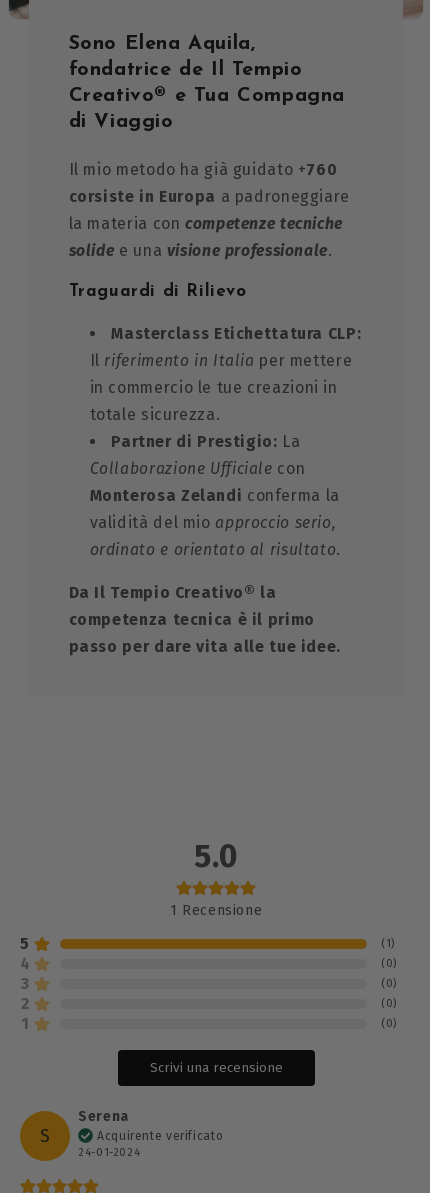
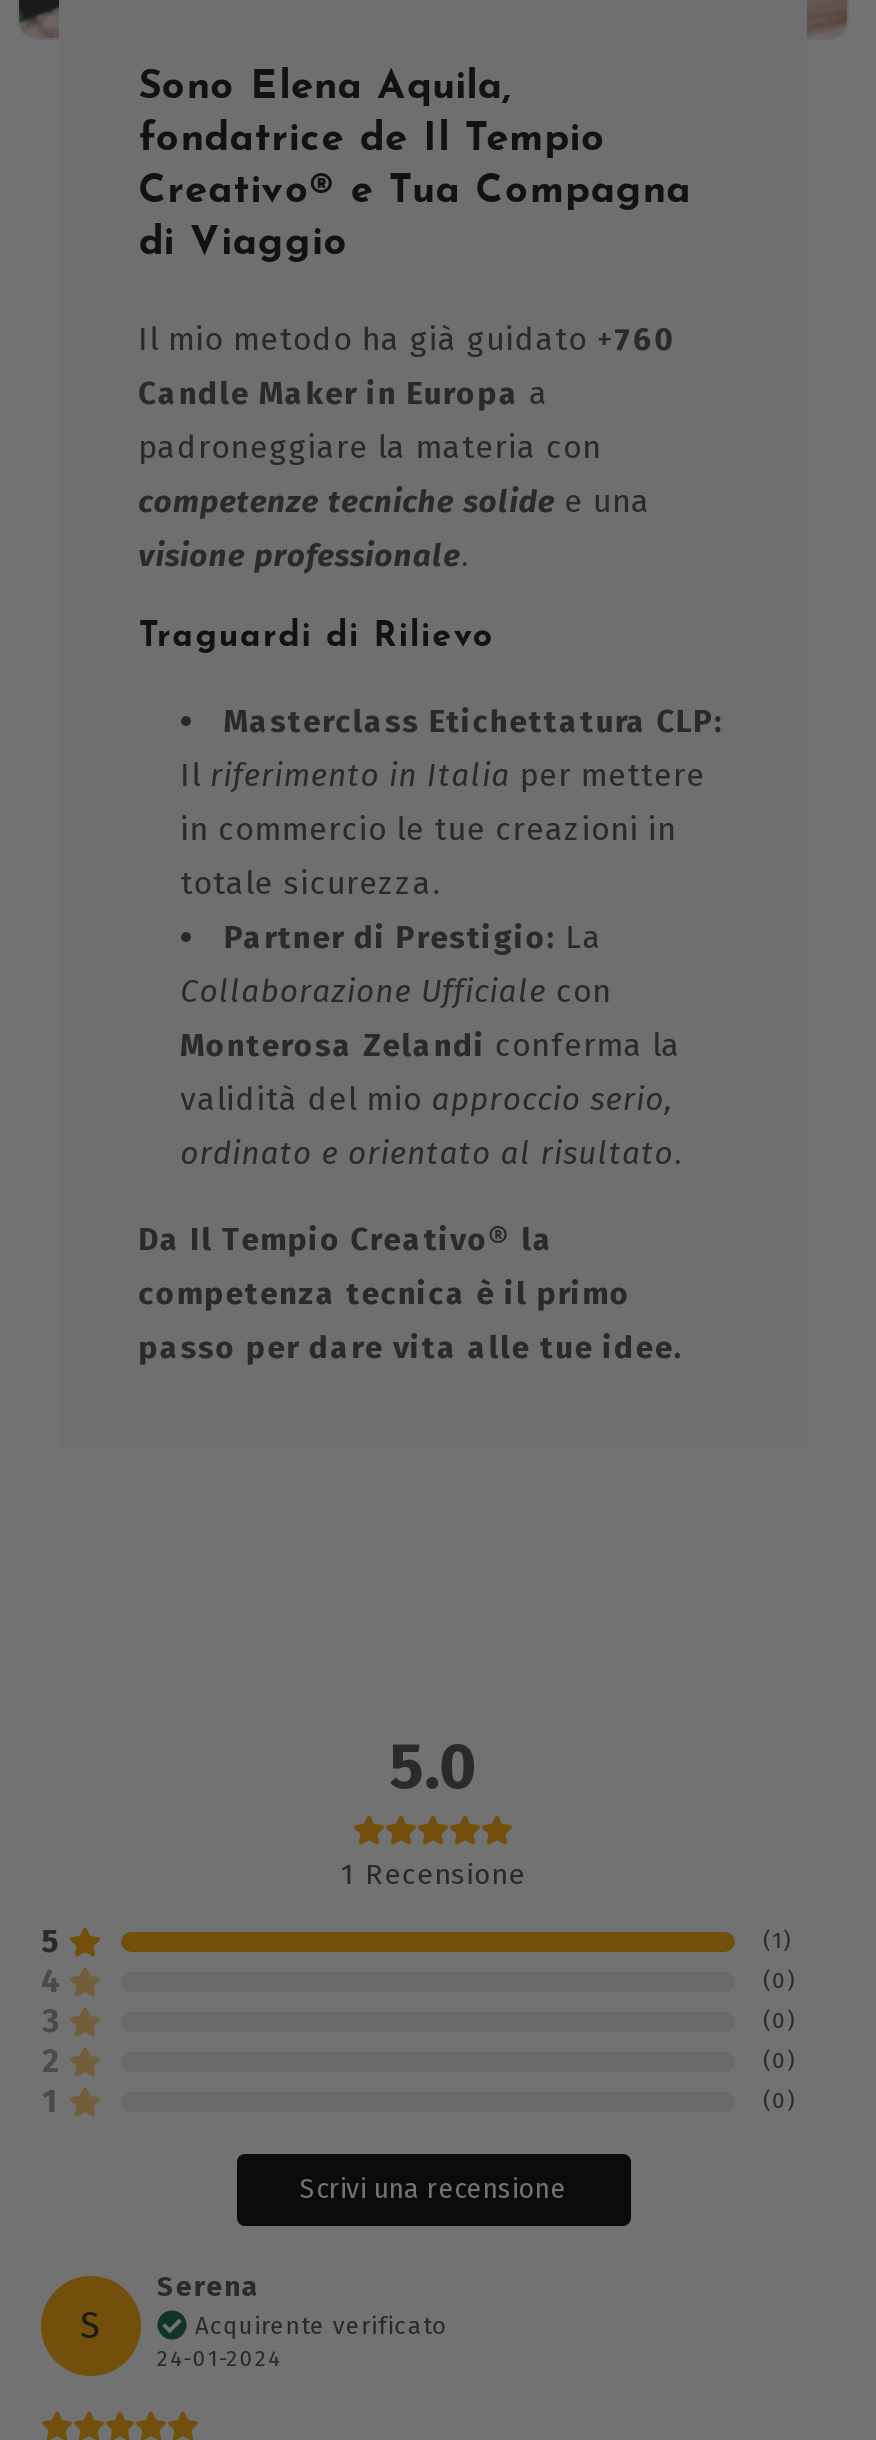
- corsiste in Europa a padroneggiare
- la materia con competenze tecniche
- solide e una visione professionale.
+ Candle Maker in Europa a
+ padroneggiare la materia con
+ competenze tecniche solide e una
+ visione professionale.
